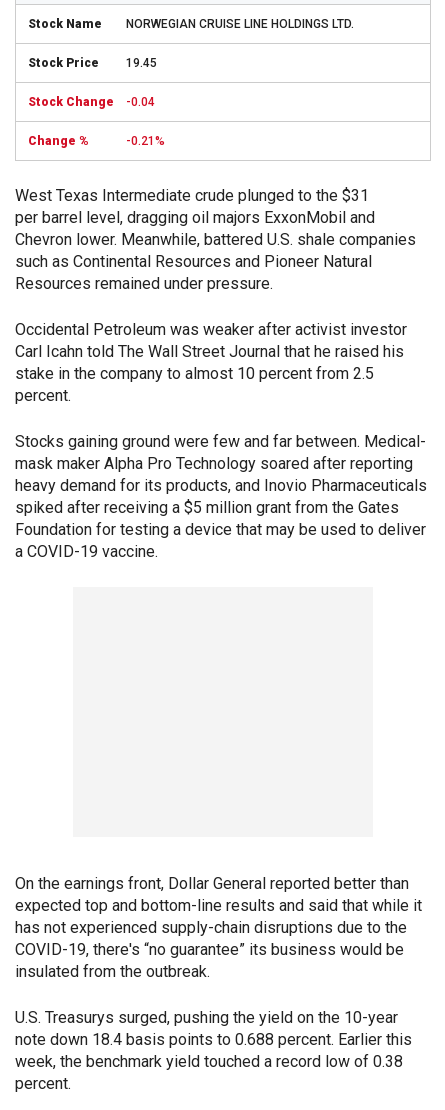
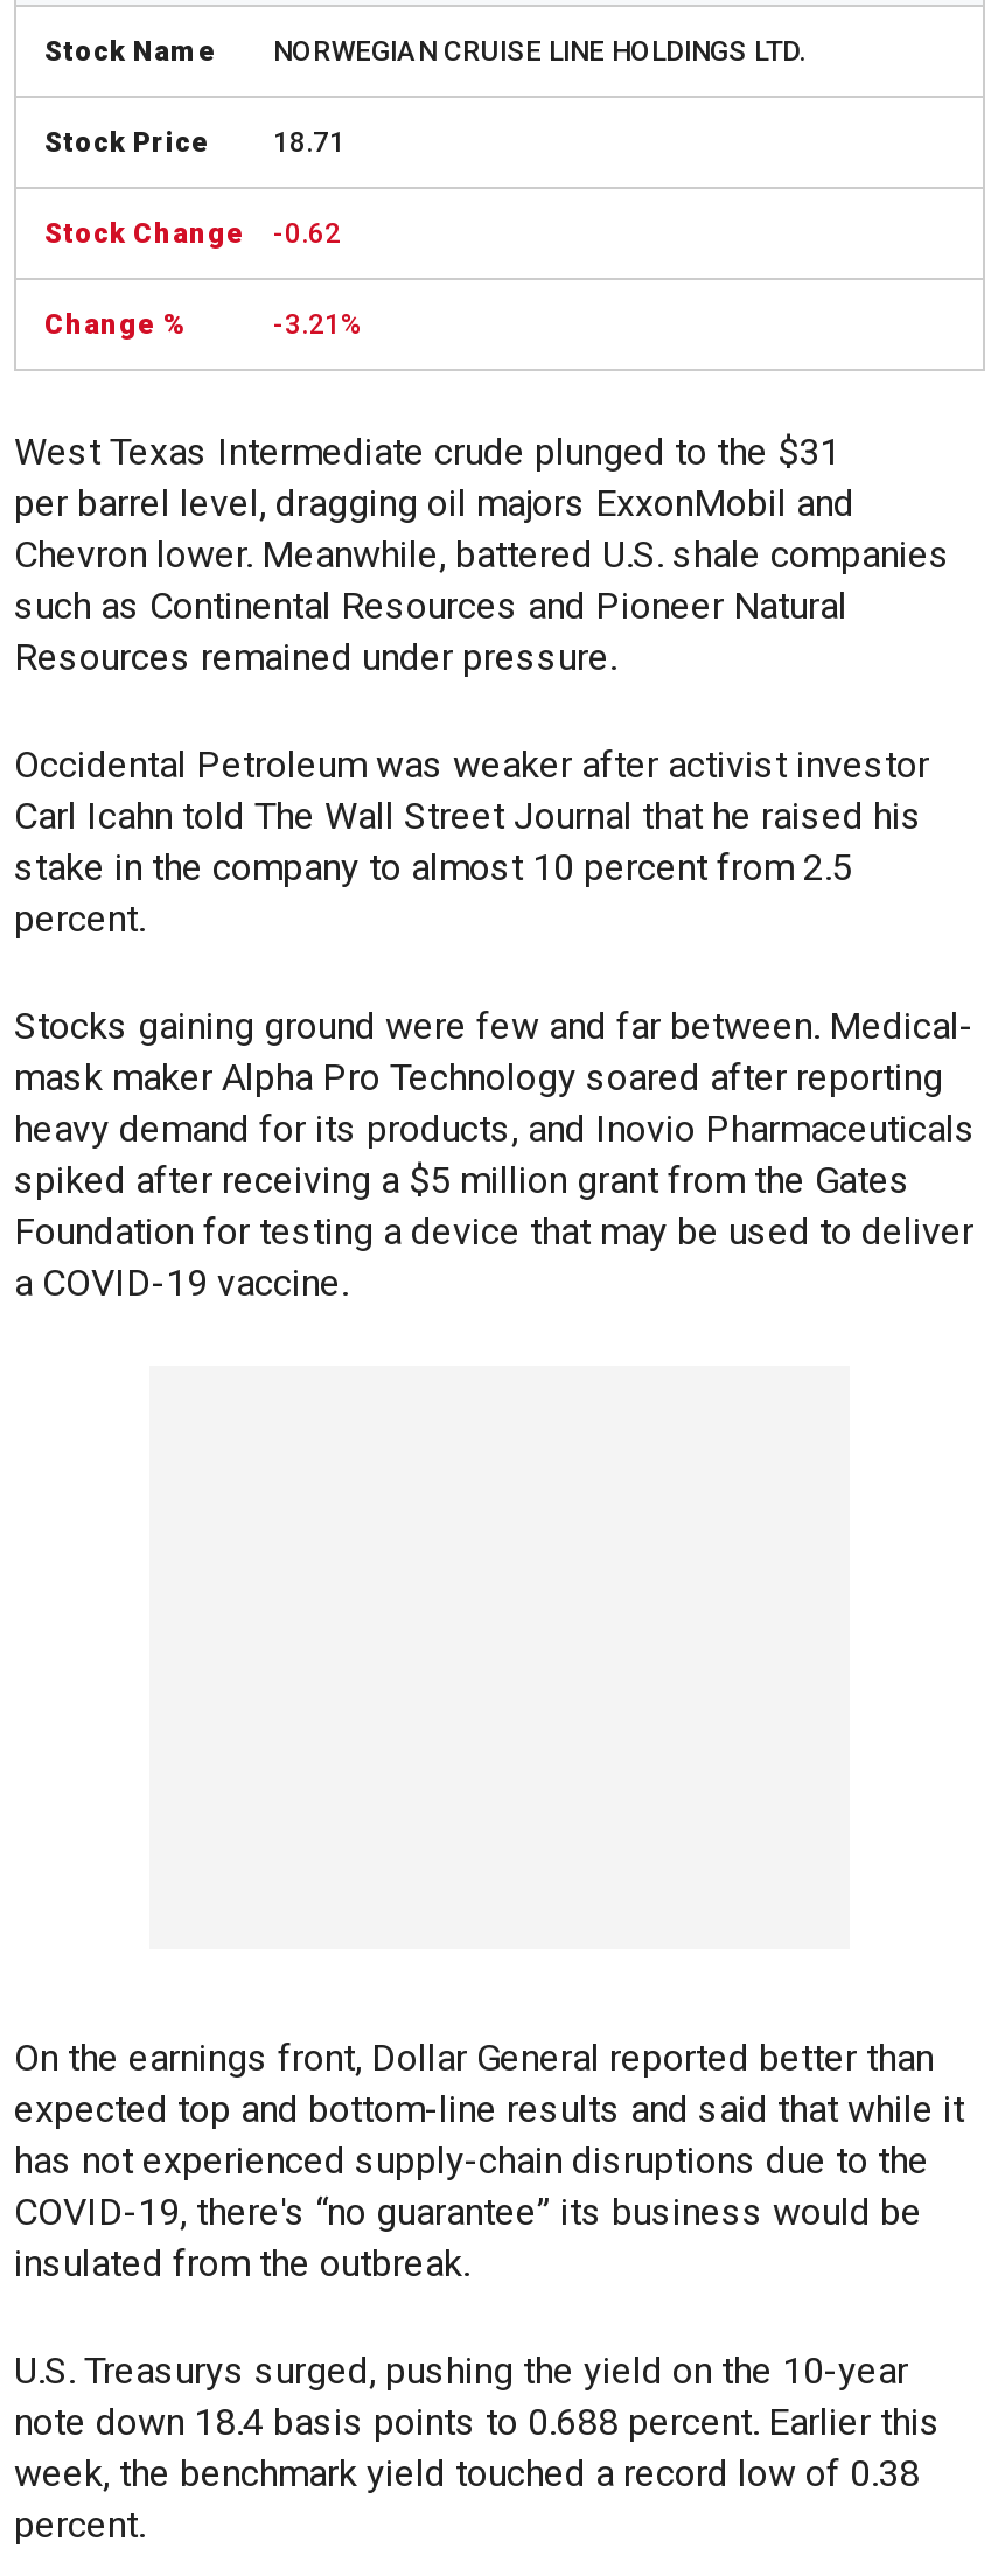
- 19.45
+ 18.71

- -0.04
+ -0.62

- -0.21%
+ -3.21%
